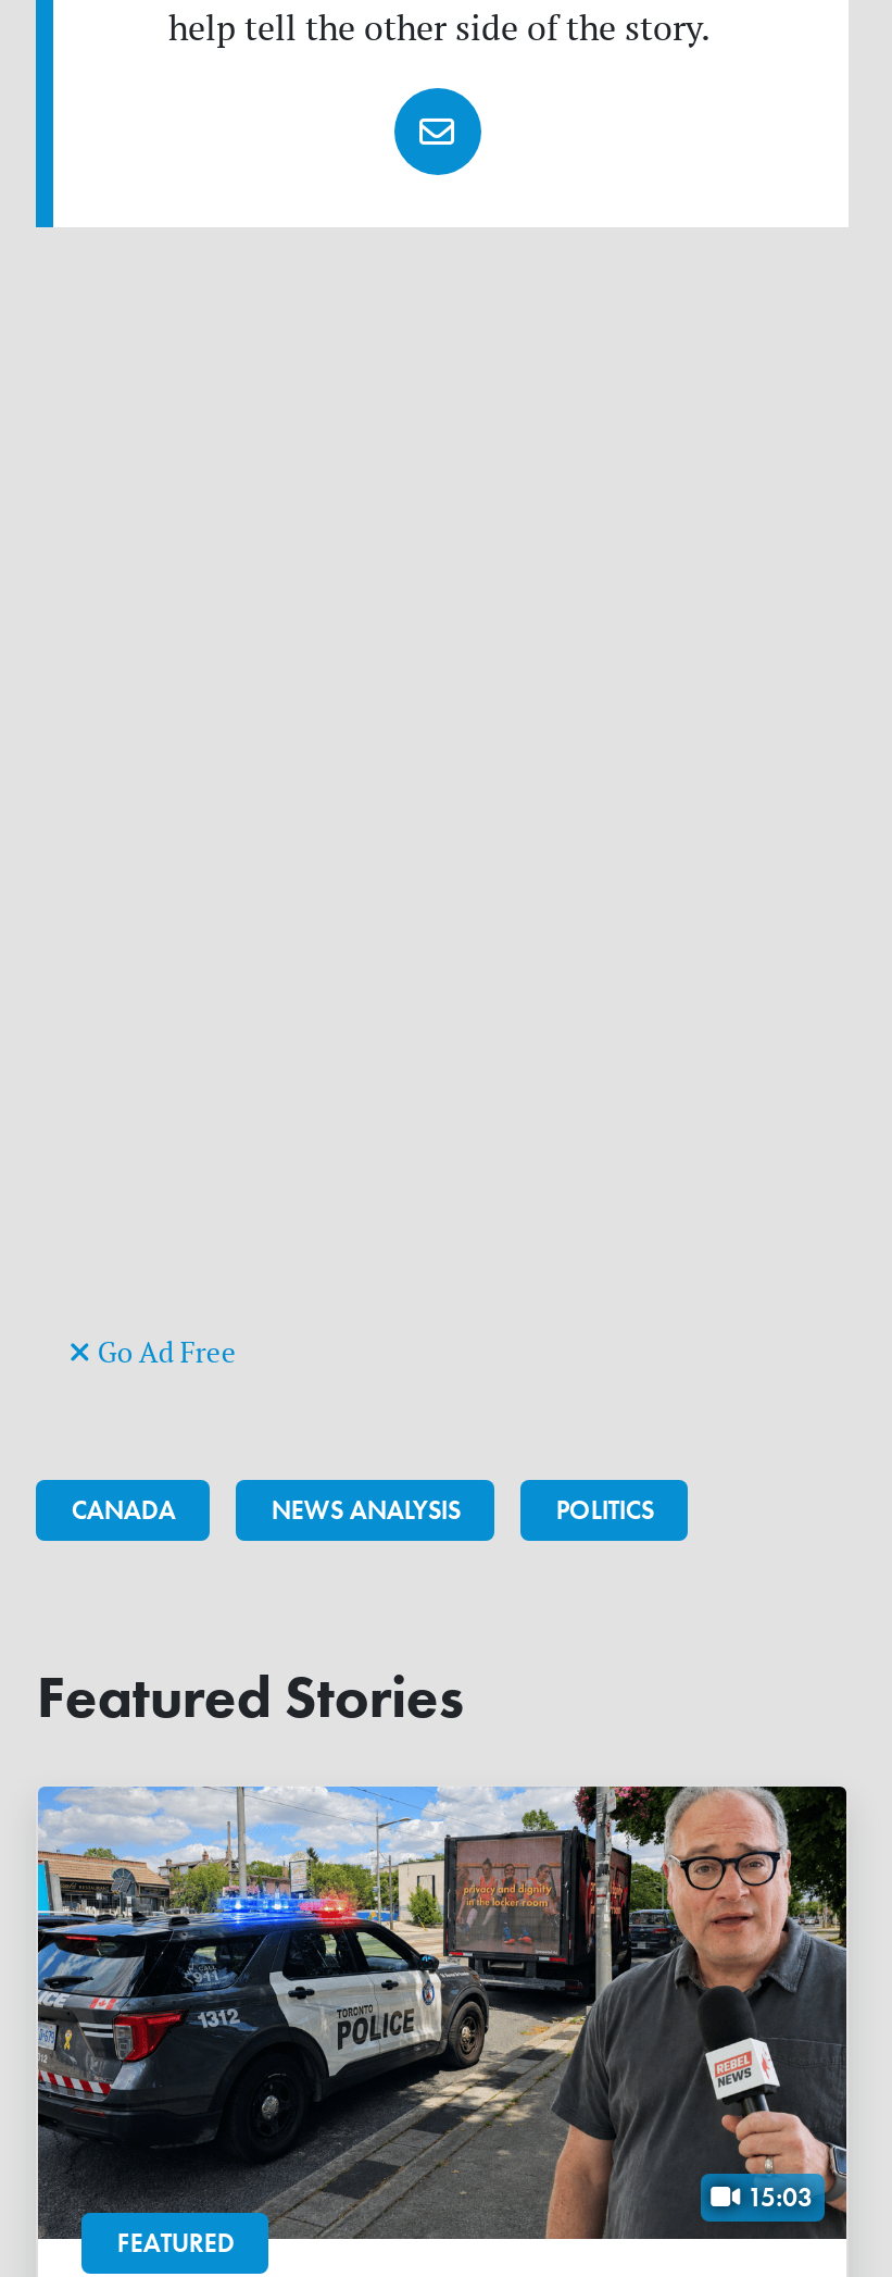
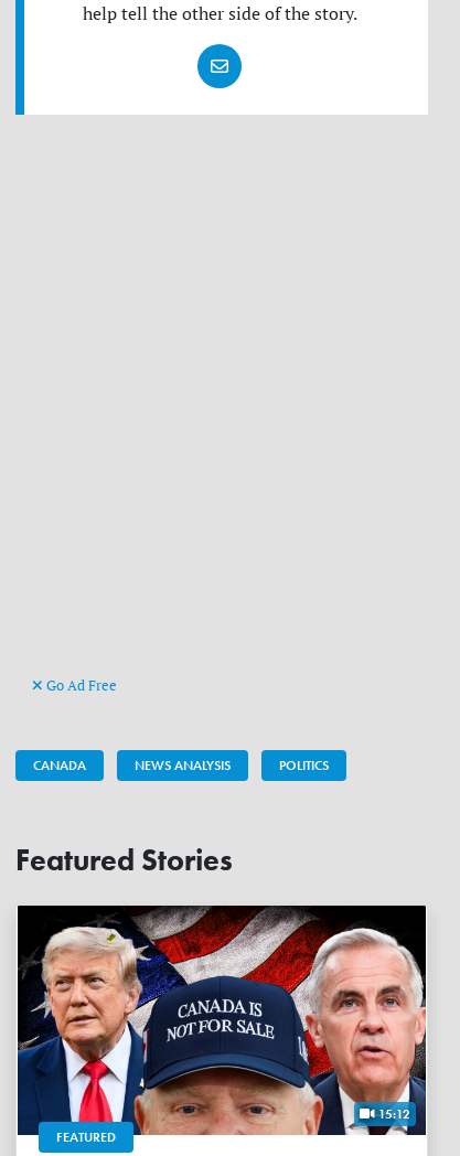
- [image]
- 15:03
+ [image]
+ 15:12
